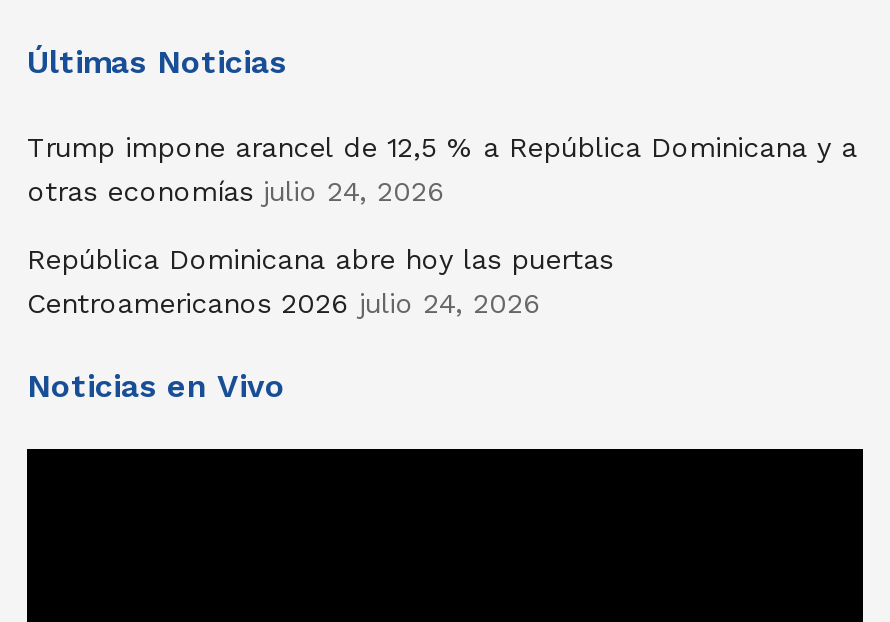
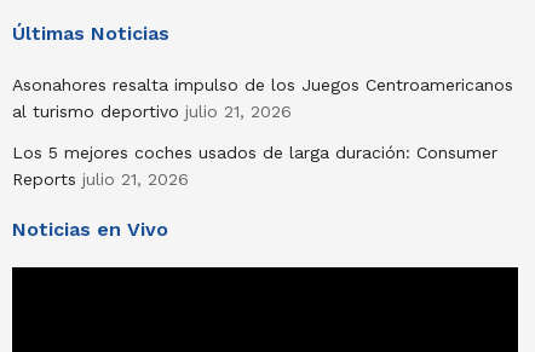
- Trump impone arancel de 12,5 % a República Dominicana y a
- otras economías julio 24, 2026
+ Asonahores resalta impulso de los Juegos Centroamericanos
+ al turismo deportivo julio 21, 2026

- República Dominicana abre hoy las puertas
- Centroamericanos 2026 julio 24, 2026
+ Los 5 mejores coches usados de larga duración: Consumer
+ Reports julio 21, 2026
